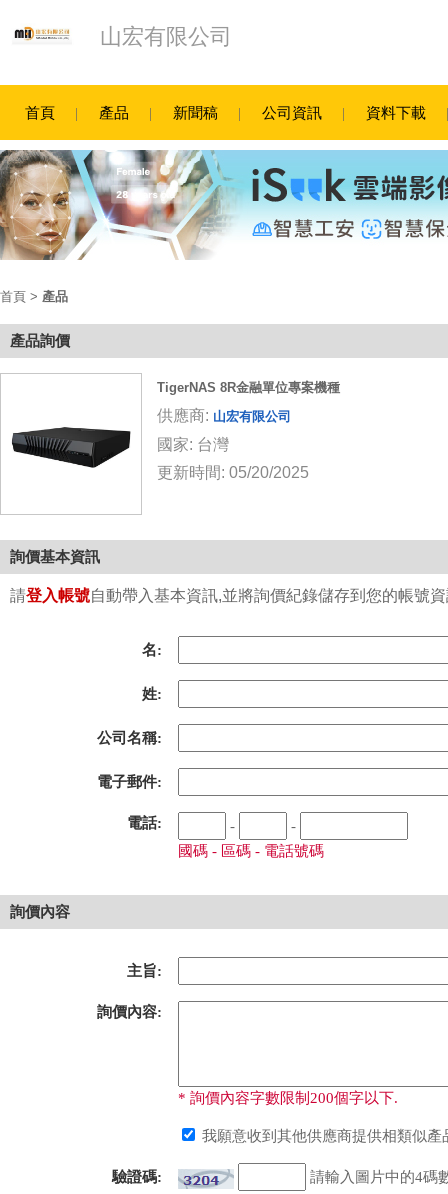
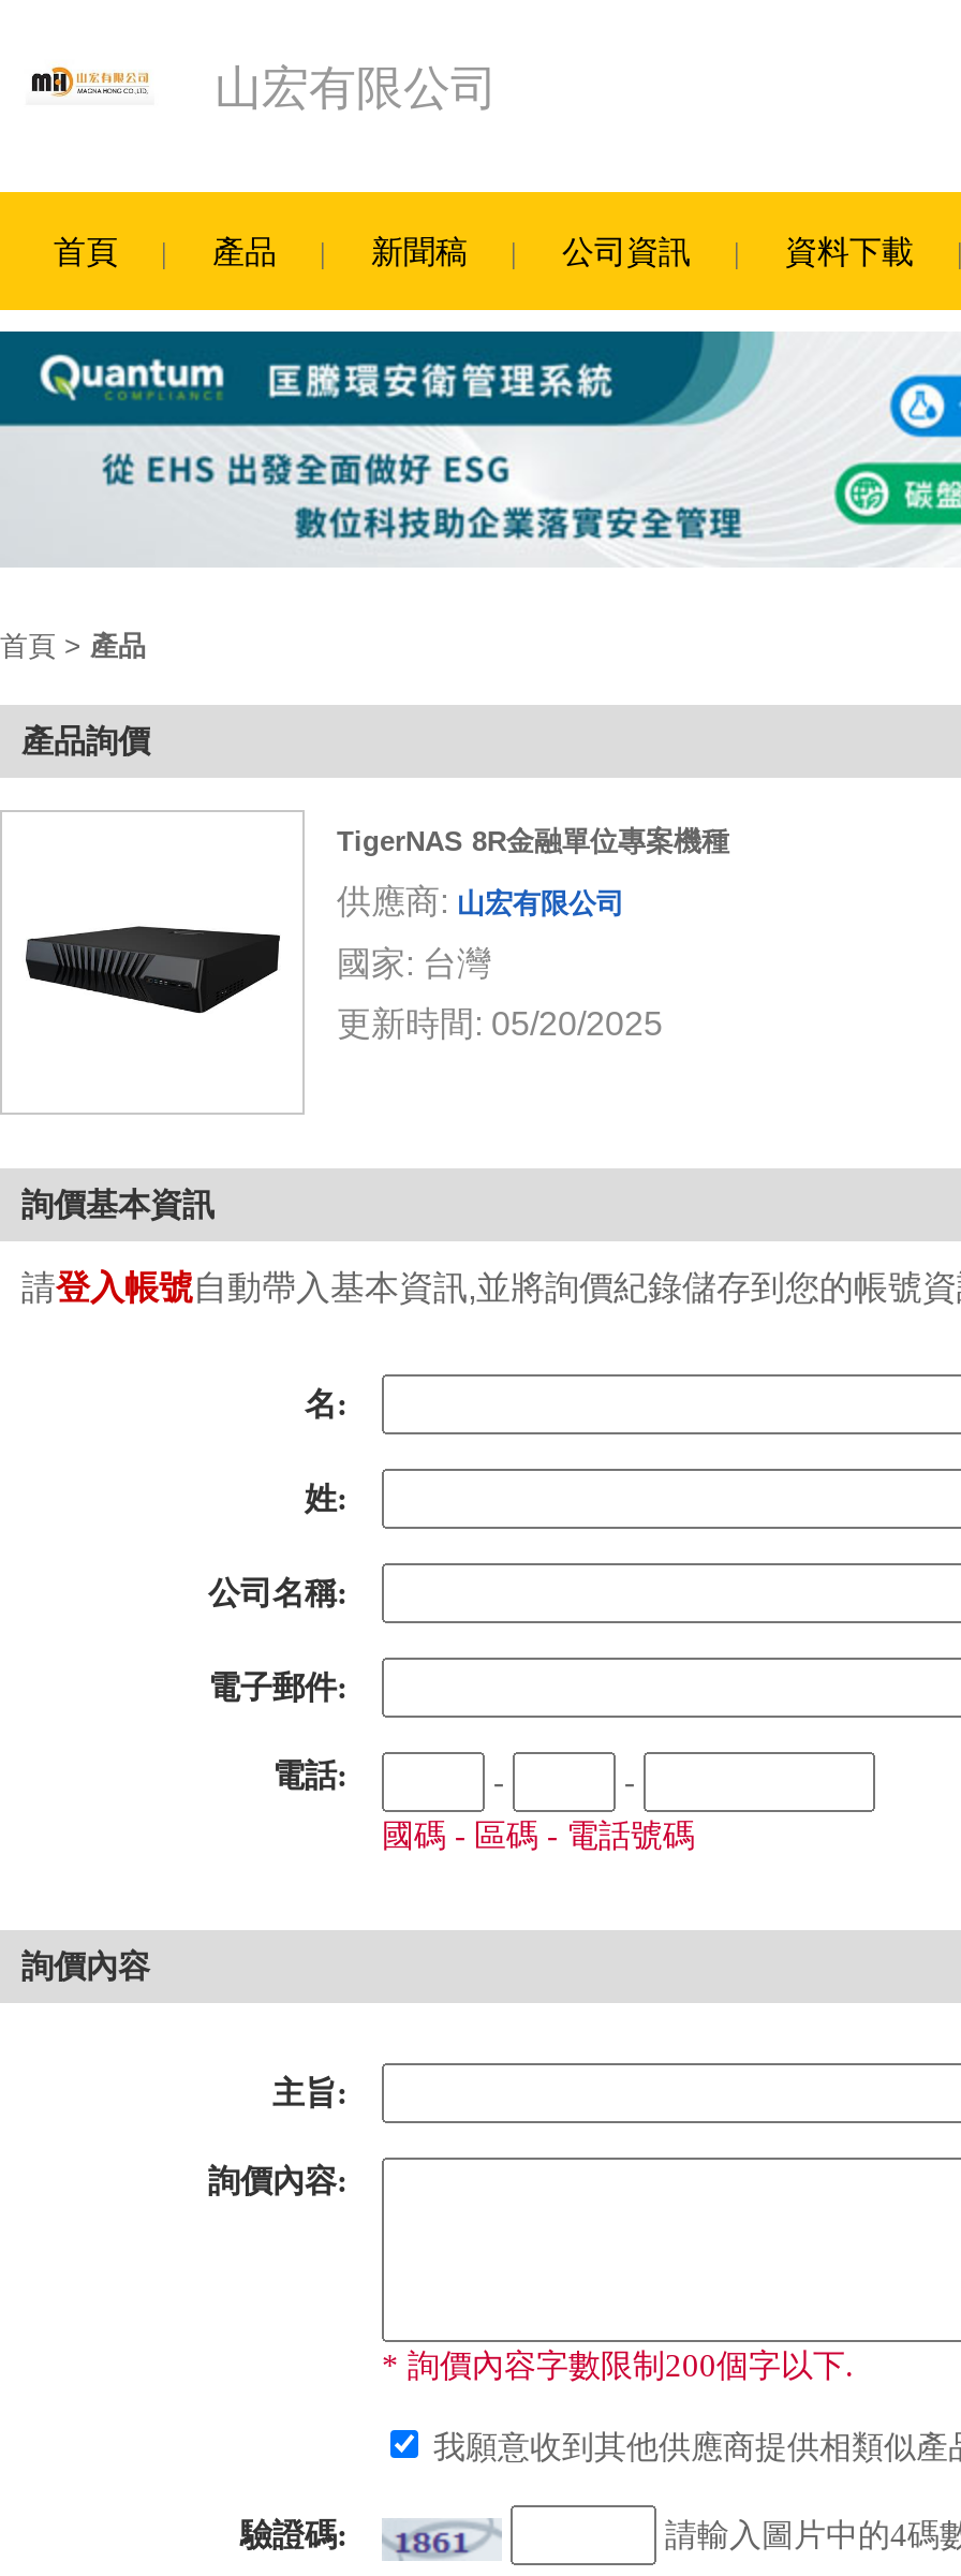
- [image]
+ [image]
